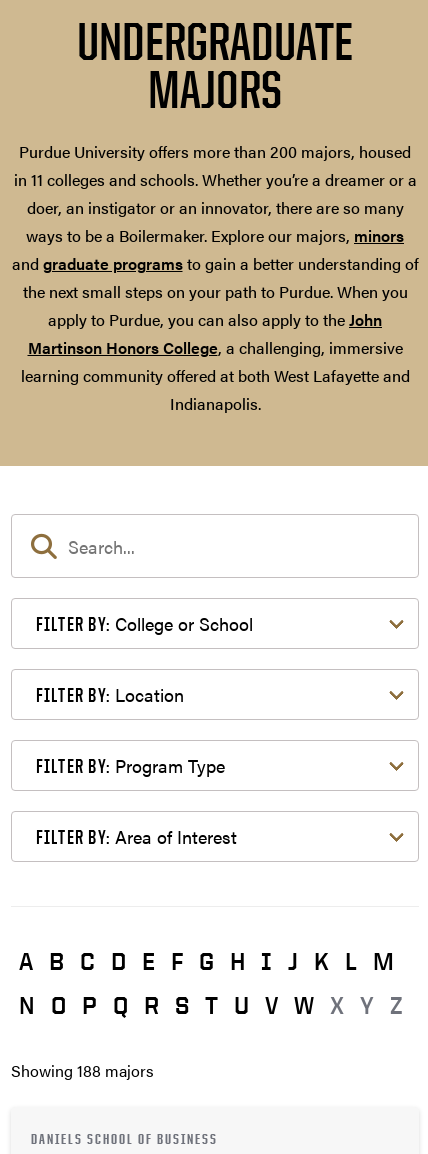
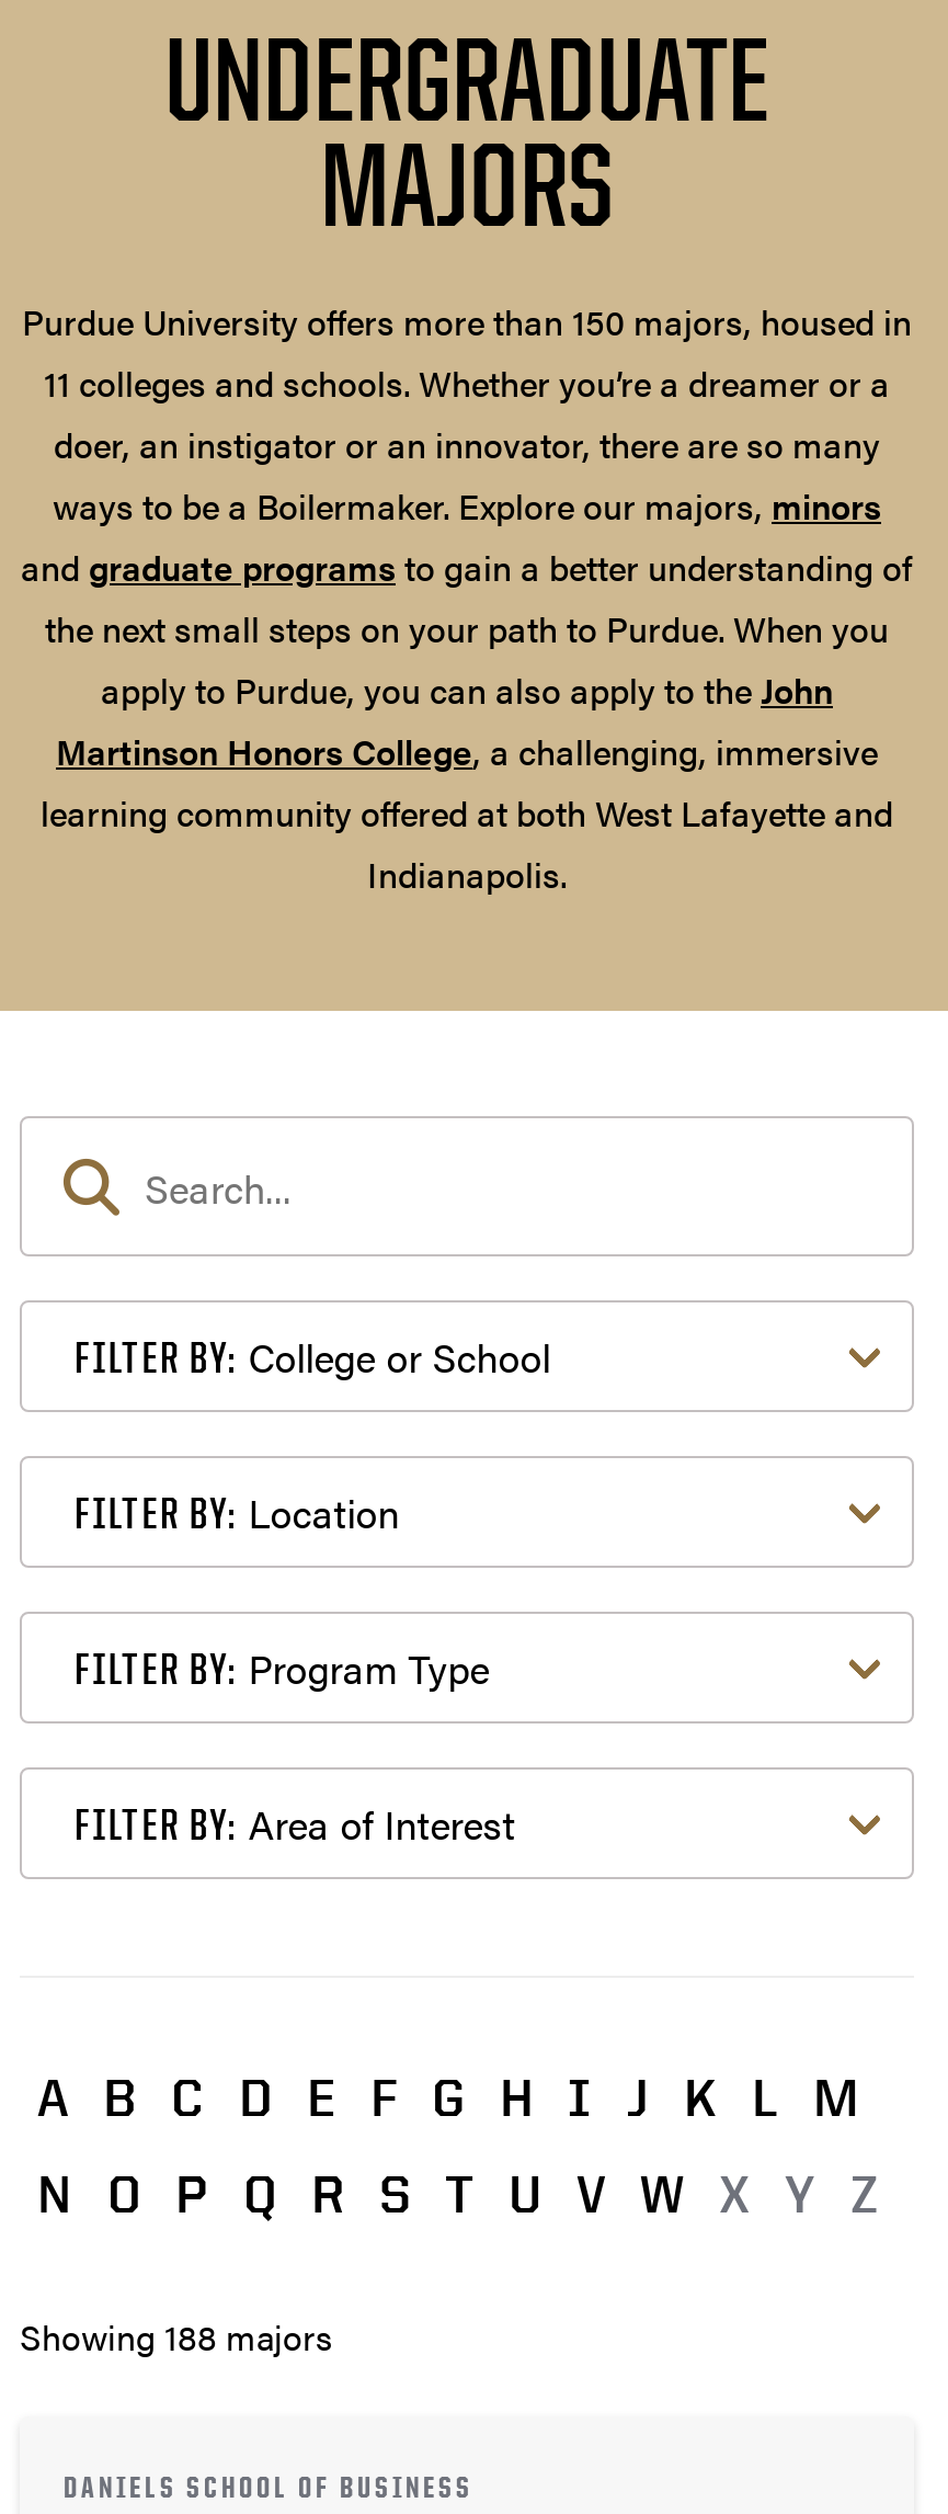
- Purdue University offers more than 200 majors, housed
- in 11 colleges and schools. Whether you’re a dreamer or a
+ Purdue University offers more than 150 majors, housed in
+ 11 colleges and schools. Whether you’re a dreamer or a
